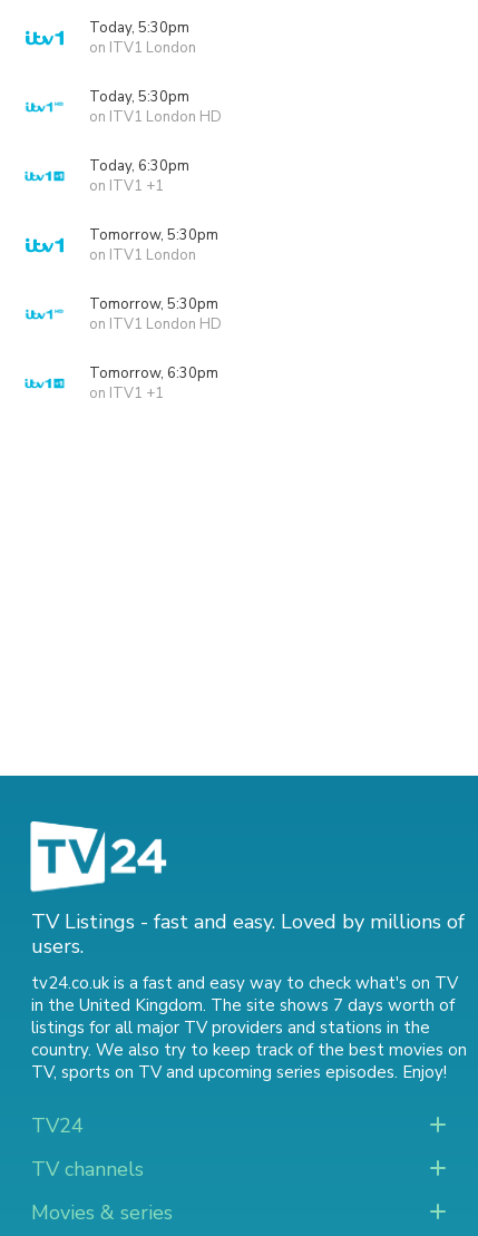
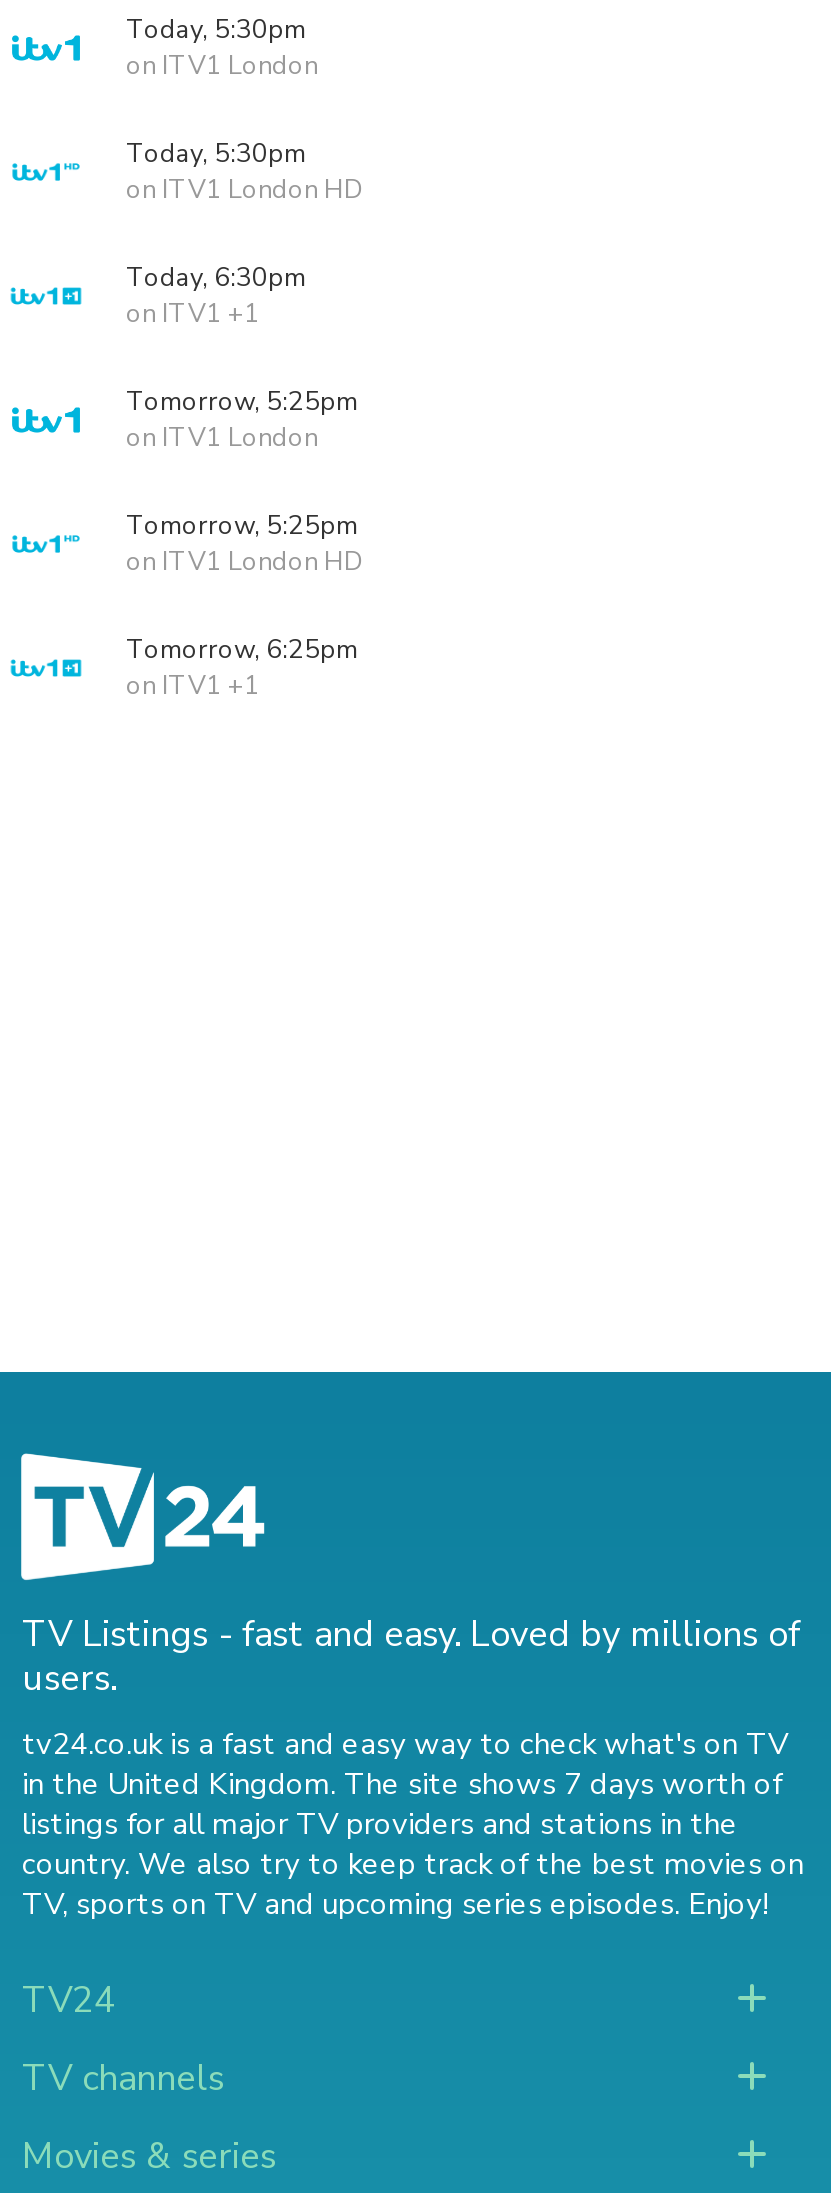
- Tomorrow, 5:30pm
+ Tomorrow, 5:25pm

- Tomorrow, 5:30pm
+ Tomorrow, 5:25pm

- Tomorrow, 6:30pm
+ Tomorrow, 6:25pm
